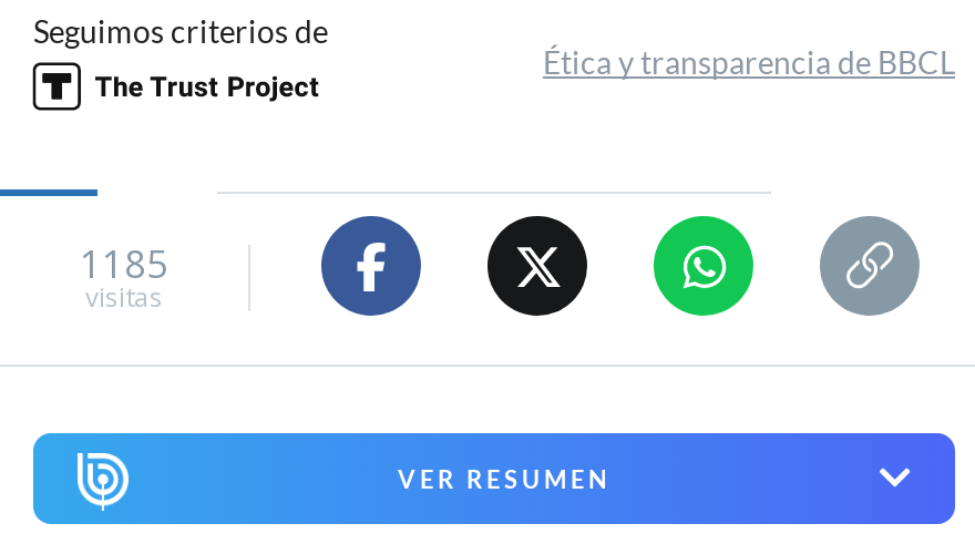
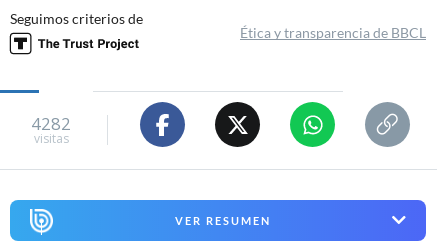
- 1185
+ 4282
